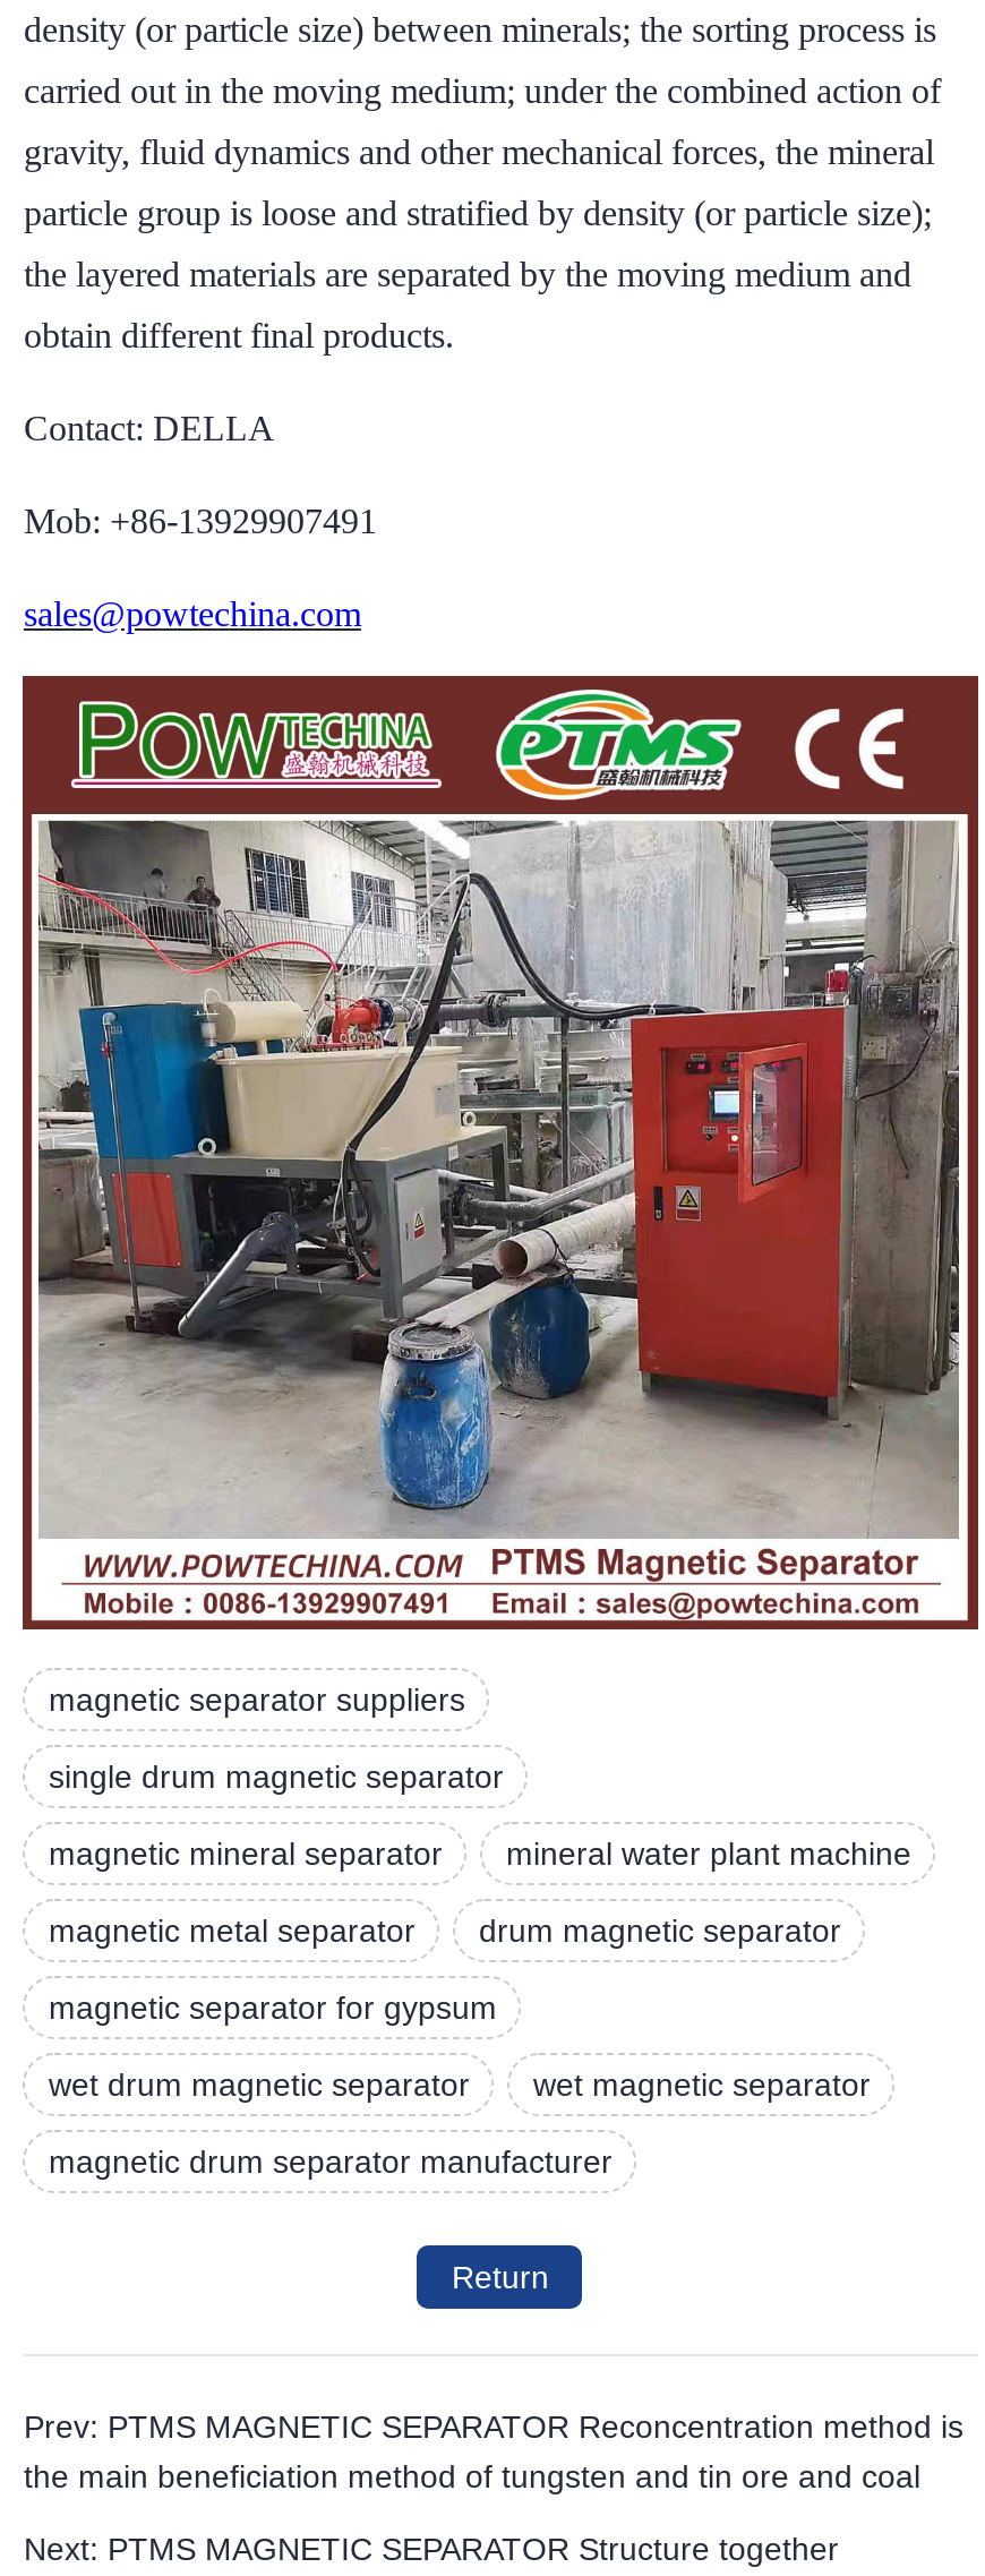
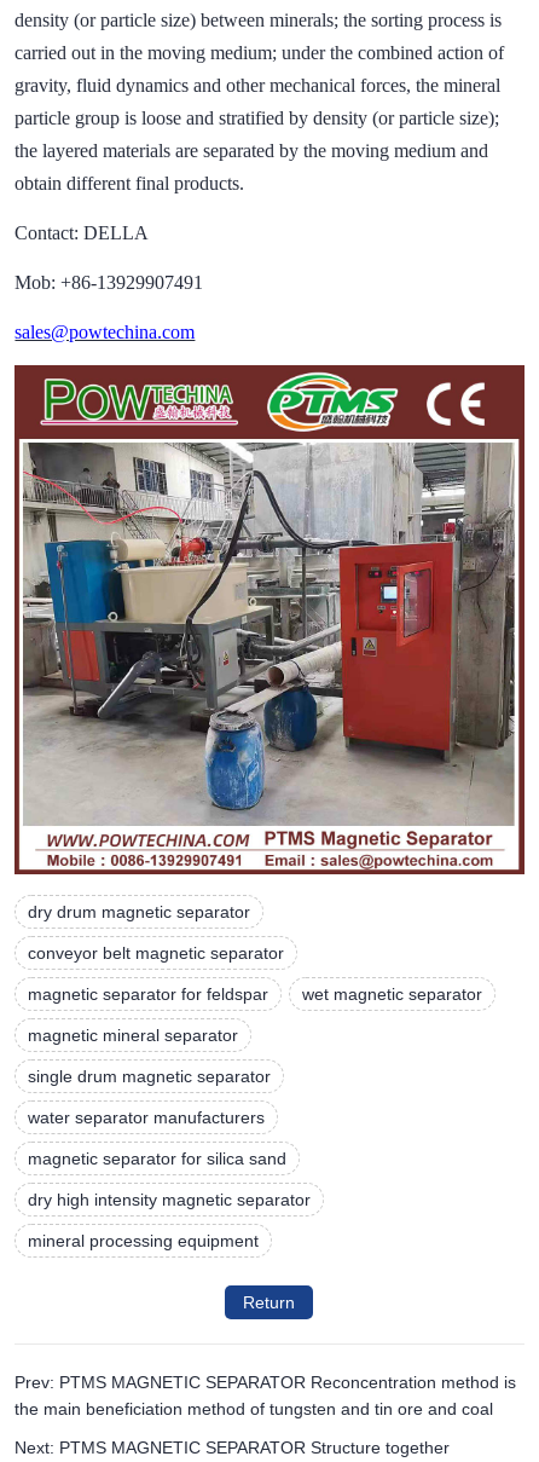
- magnetic separator suppliers
- mineral water plant machine
- magnetic metal separator
- drum magnetic separator
- magnetic separator for gypsum
- wet drum magnetic separator
+ dry drum magnetic separator
+ conveyor belt magnetic separator
+ magnetic separator for feldspar

moved down: magnetic mineral separator | single drum magnetic separator

moved up: wet magnetic separator

- magnetic drum separator manufacturer
+ water separator manufacturers
+ magnetic separator for silica sand
+ dry high intensity magnetic separator
+ mineral processing equipment
